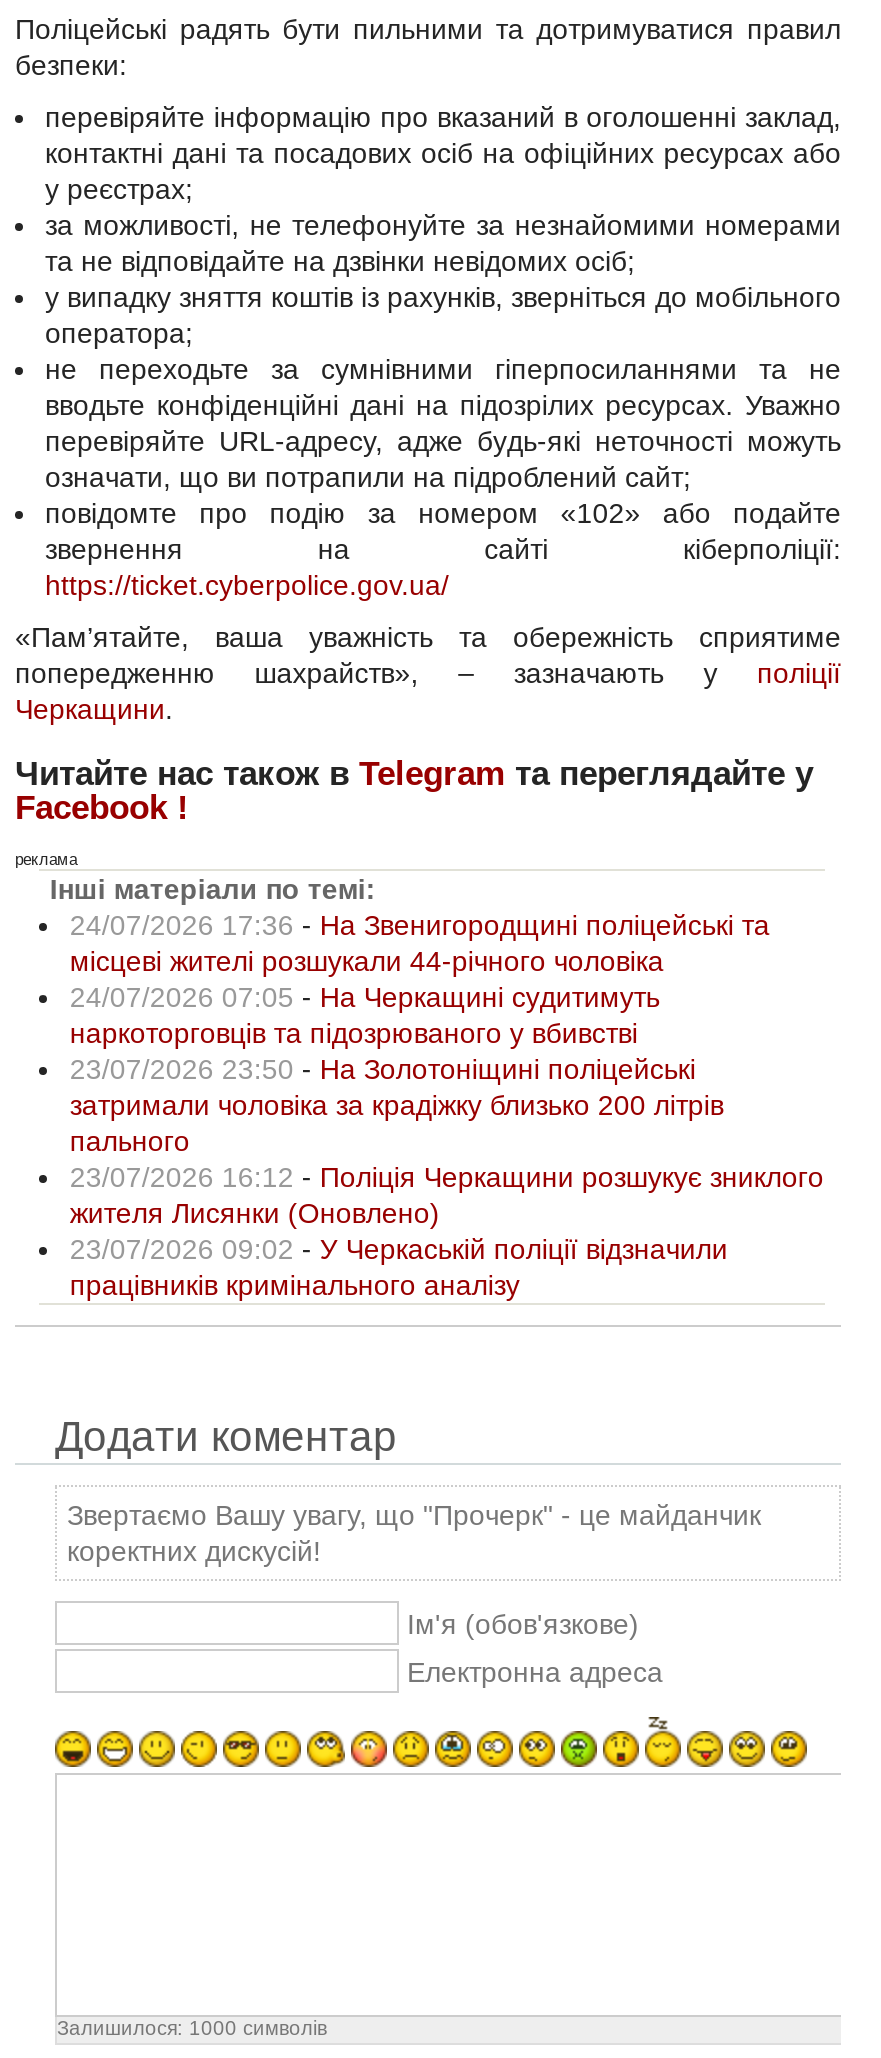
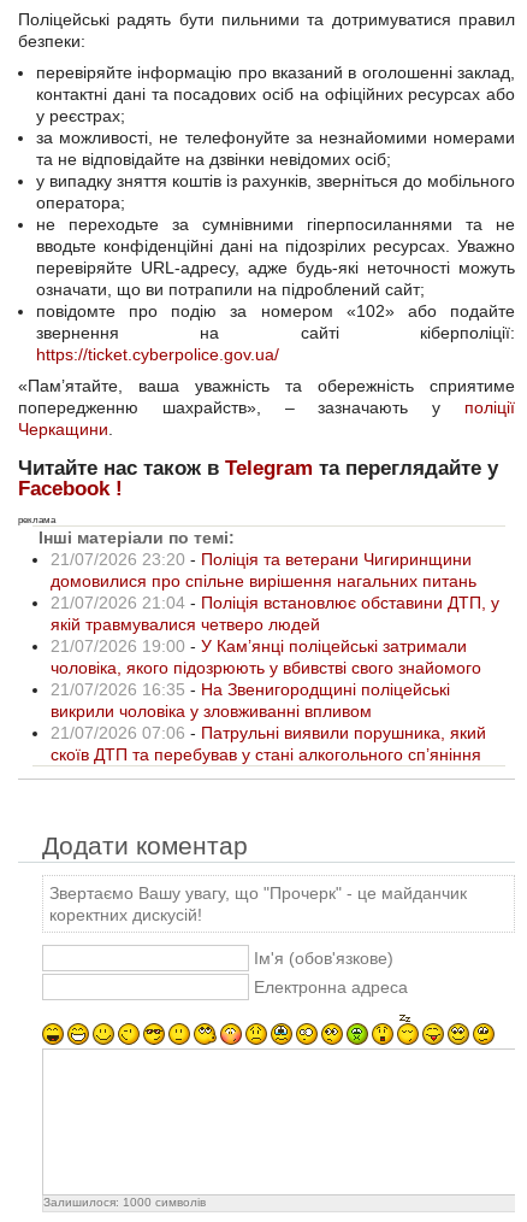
- 24/07/2026 17:36 - На Звенигородщині поліцейські та
- місцеві жителі розшукали 44-річного чоловіка
- 24/07/2026 07:05 - На Черкащині судитимуть
- наркоторговців та підозрюваного у вбивстві
- 23/07/2026 23:50 - На Золотоніщині поліцейські
- затримали чоловіка за крадіжку близько 200 літрів
- пального
- 23/07/2026 16:12 - Поліція Черкащини розшукує зниклого
- жителя Лисянки (Оновлено)
- 23/07/2026 09:02 - У Черкаській поліції відзначили
- працівників кримінального аналізу
+ 21/07/2026 23:20 - Поліція та ветерани Чигиринщини
+ домовилися про спільне вирішення нагальних питань
+ 21/07/2026 21:04 - Поліція встановлює обставини ДТП, у
+ якій травмувалися четверо людей
+ 21/07/2026 19:00 - У Кам’янці поліцейські затримали
+ чоловіка, якого підозрюють у вбивстві свого знайомого
+ 21/07/2026 16:35 - На Звенигородщині поліцейські
+ викрили чоловіка у зловживанні впливом
+ 21/07/2026 07:06 - Патрульні виявили порушника, який
+ скоїв ДТП та перебував у стані алкогольного сп’яніння
